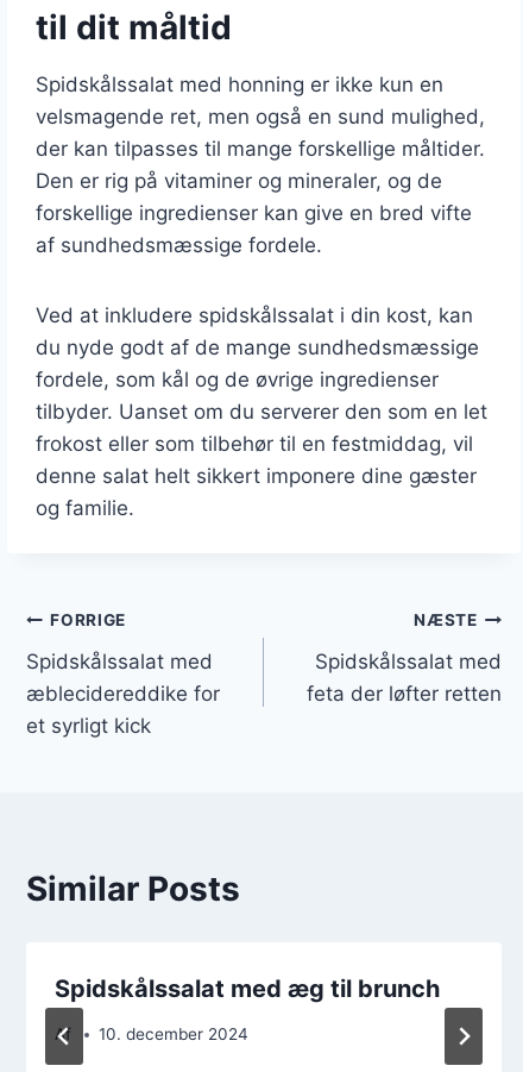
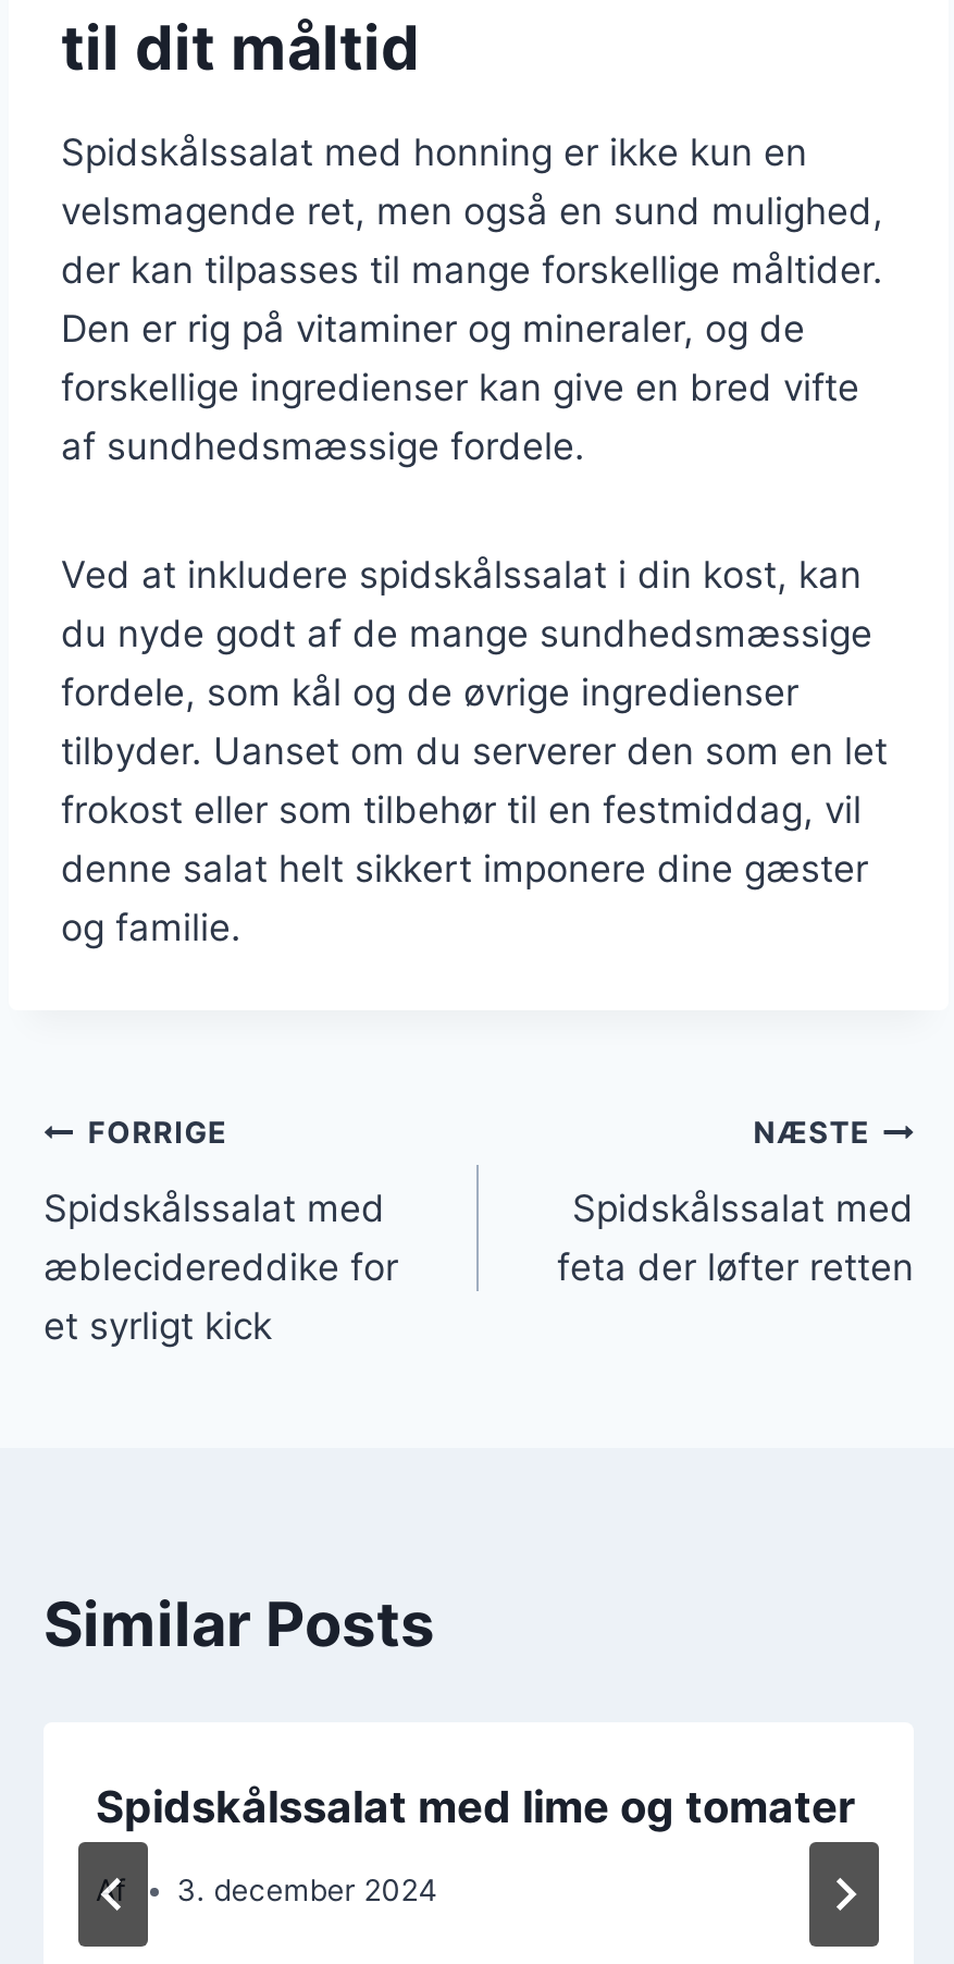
- Spidskålssalat med æg til brunch
+ Spidskålssalat med lime og tomater

- 10. december 2024
+ 3. december 2024
